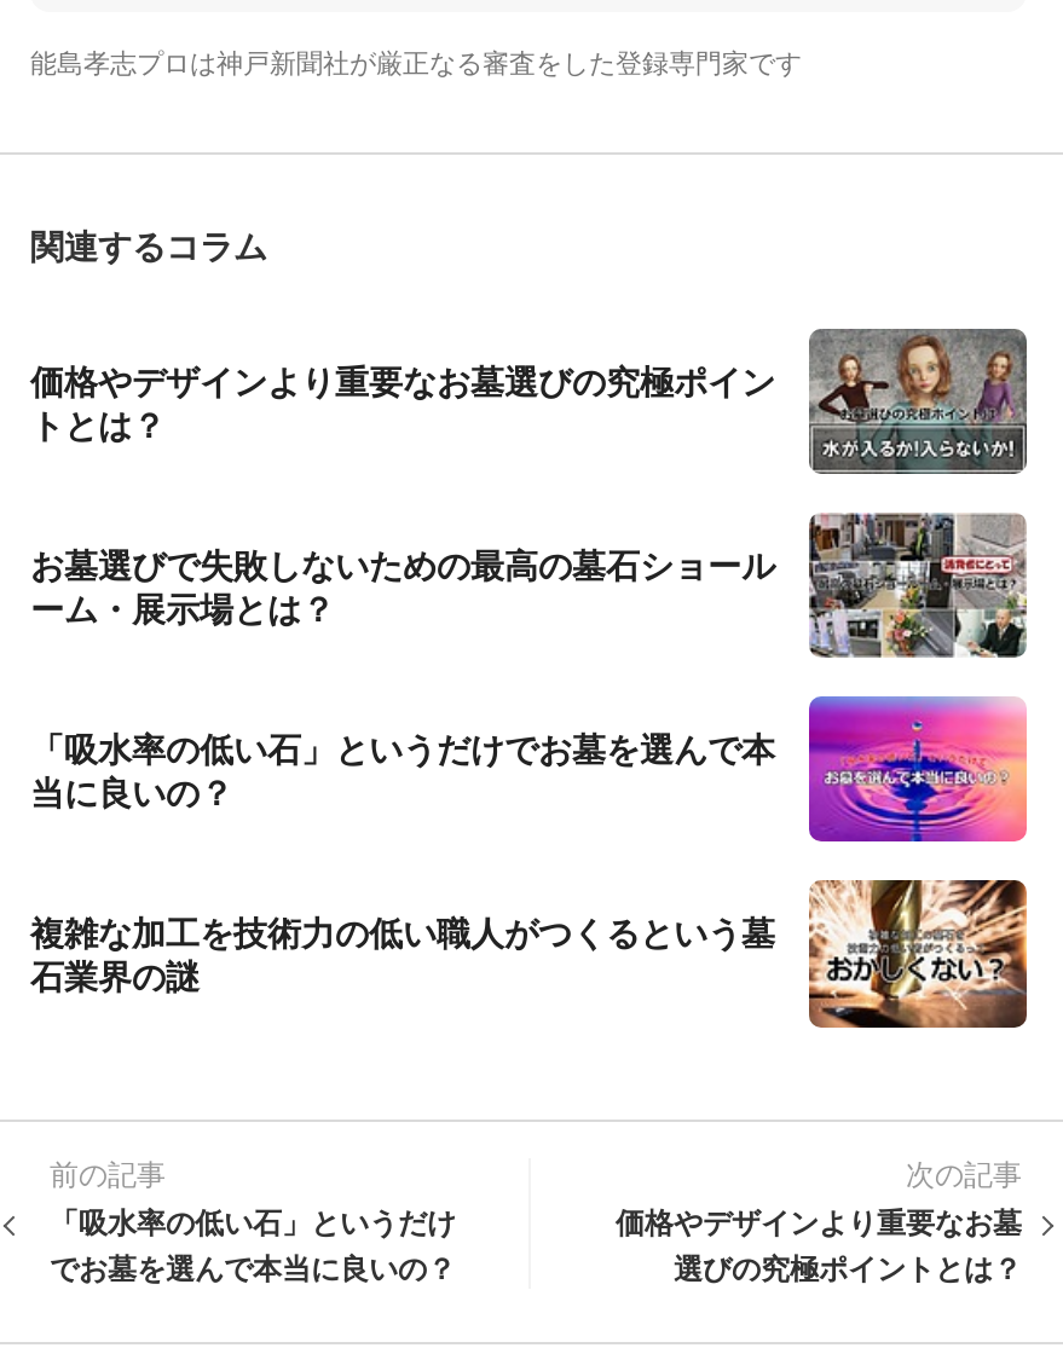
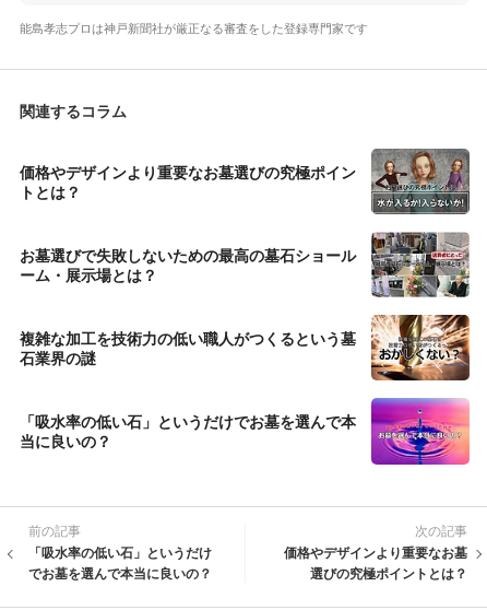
moved down: [image] | 「吸水率の低い石」というだけでお墓を選んで本 | 当に良いの？

moved up: [image] | 複雑な加工を技術力の低い職人がつくるという墓 | 石業界の謎
